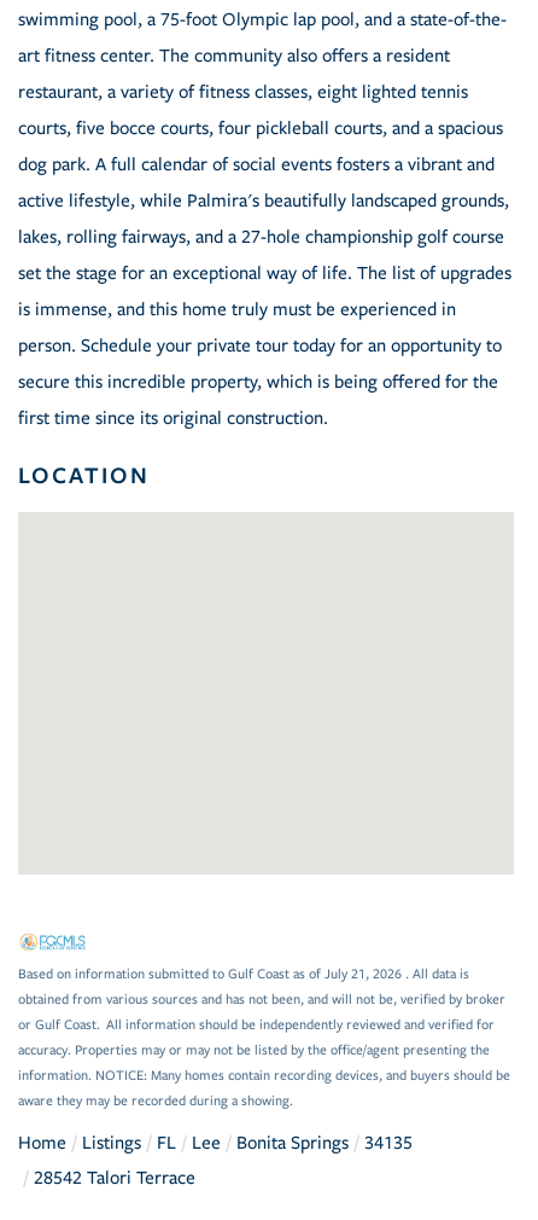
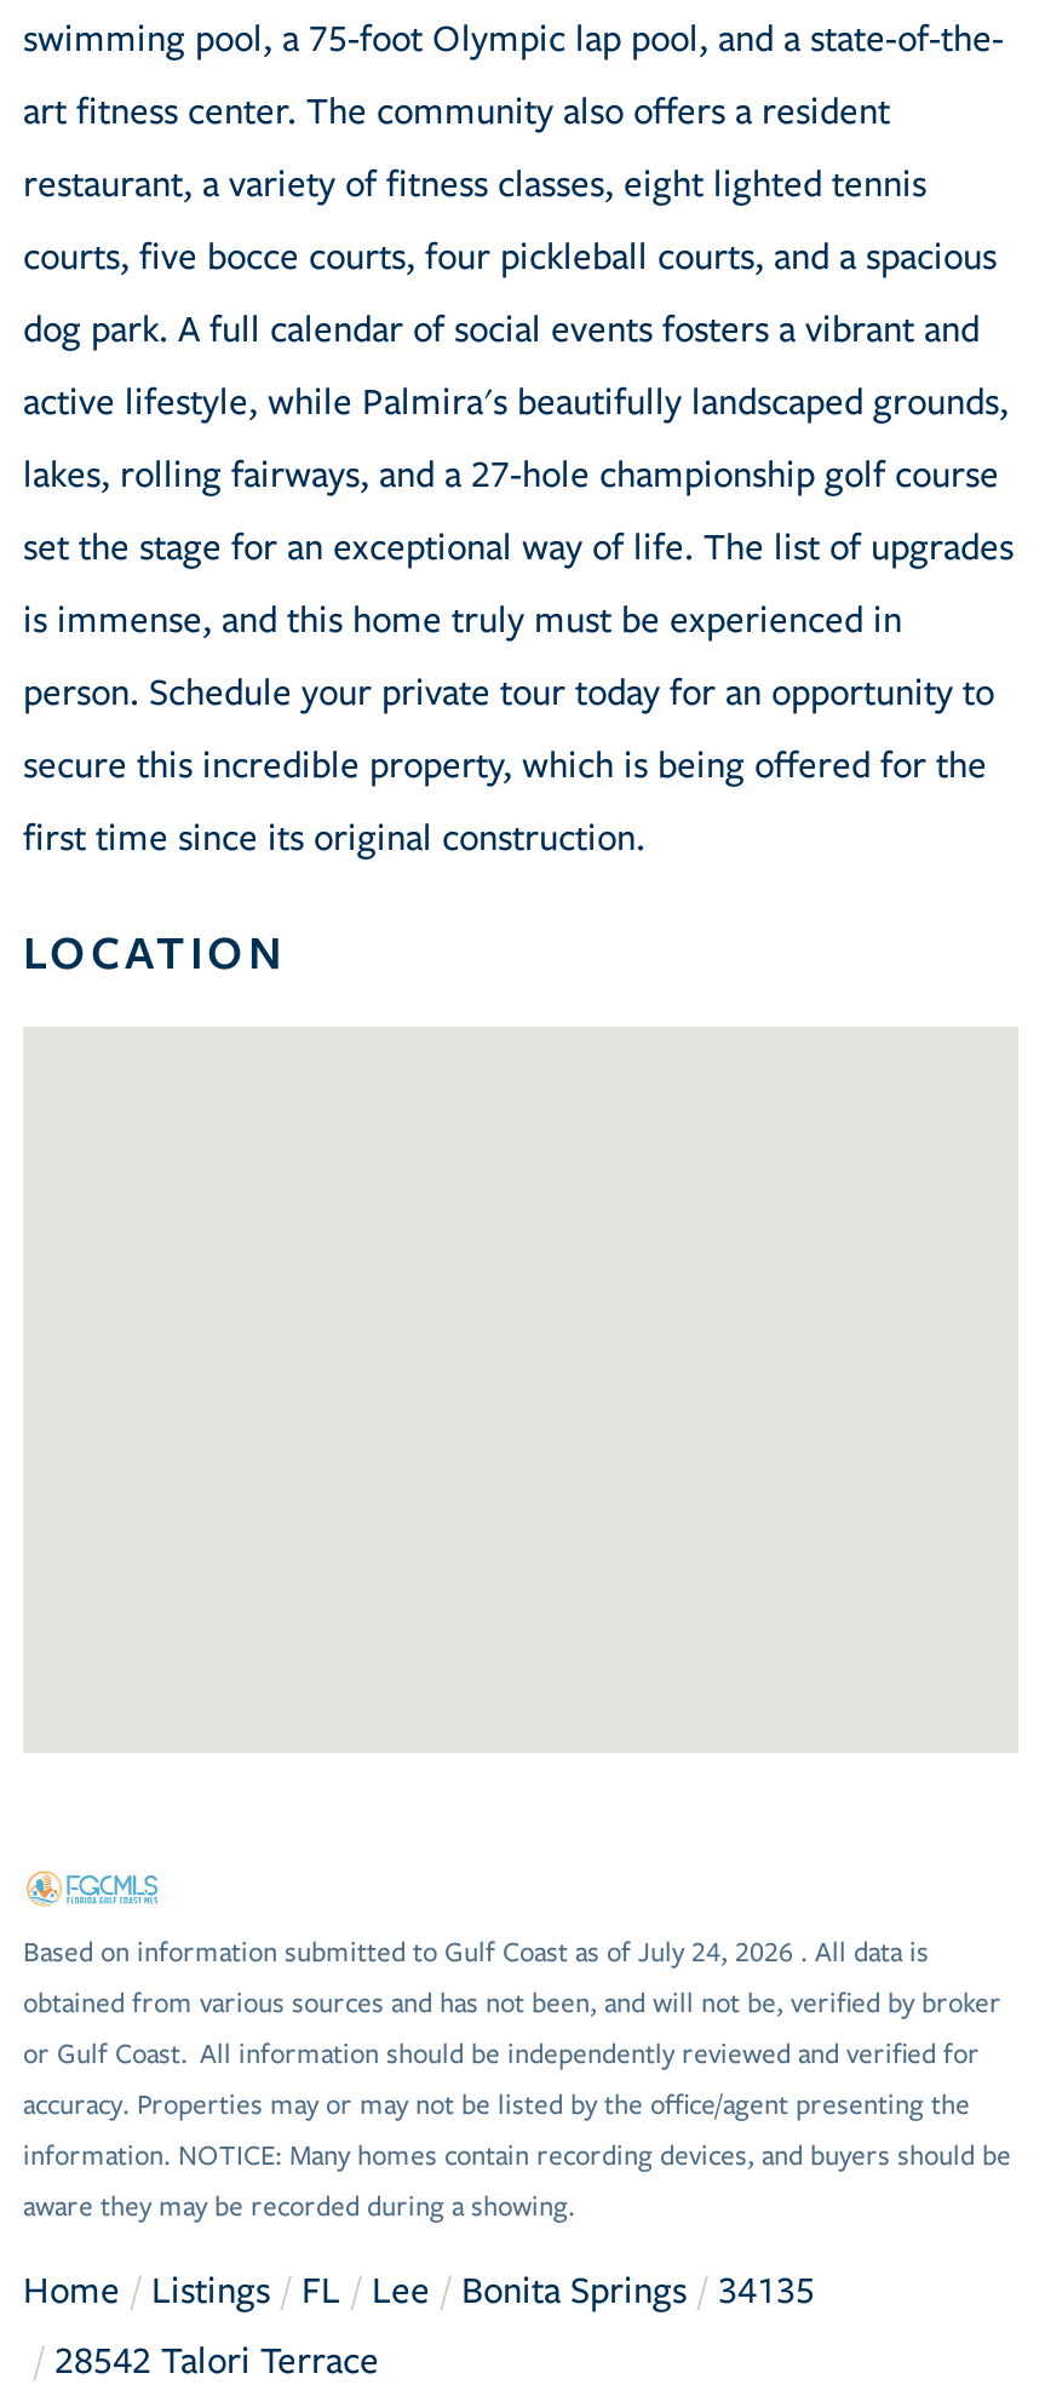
- Based on information submitted to Gulf Coast as of July 21, 2026 . All data is
+ Based on information submitted to Gulf Coast as of July 24, 2026 . All data is
